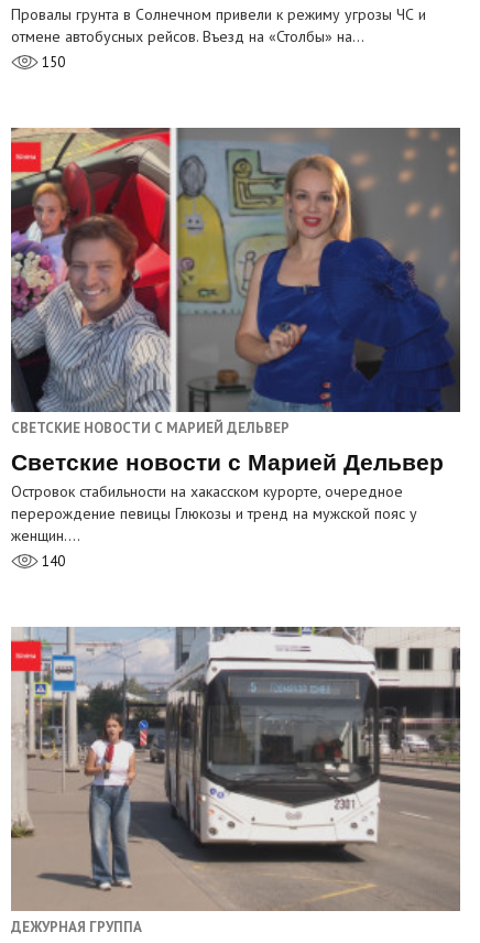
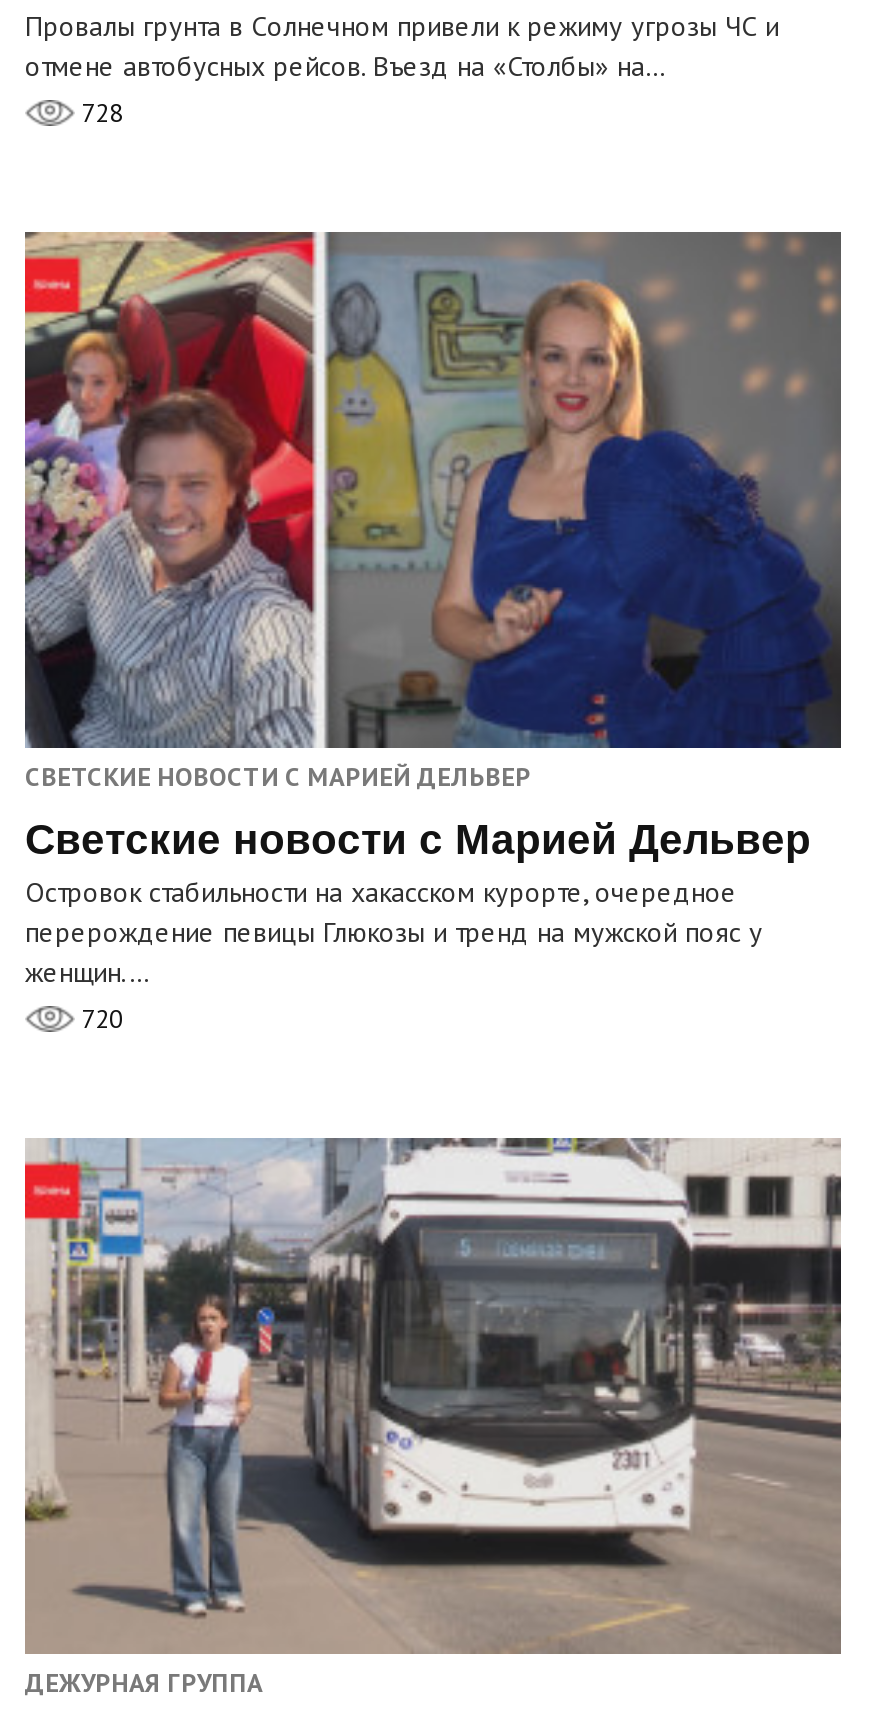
- 150
+ 728

- 140
+ 720
